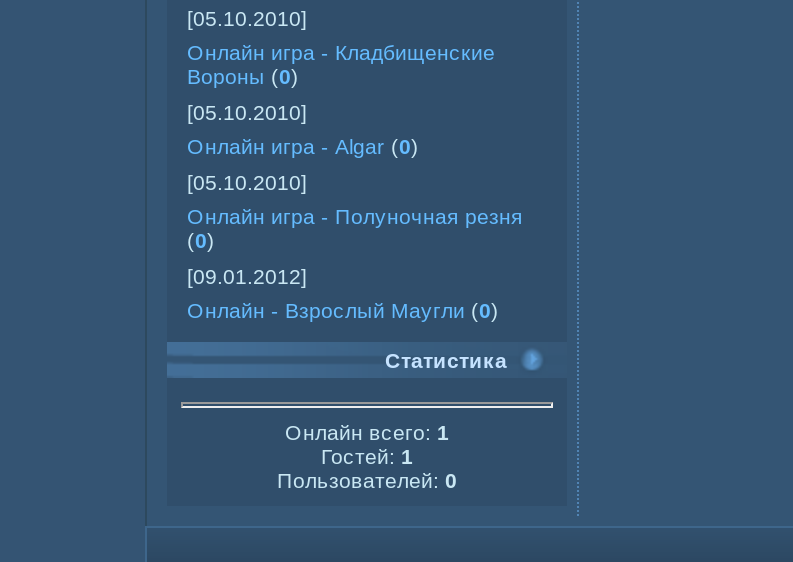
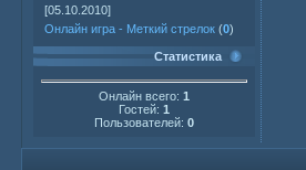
- Онлайн игра - Кладбищенские
- Вороны (0)
- [05.10.2010]
- Онлайн игра - Algar (0)
- [05.10.2010]
- Онлайн игра - Полуночная резня
- (0)
- [09.01.2012]
- Онлайн - Взрослый Маугли (0)
+ Онлайн игра - Меткий стрелок (0)
